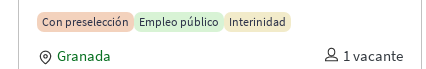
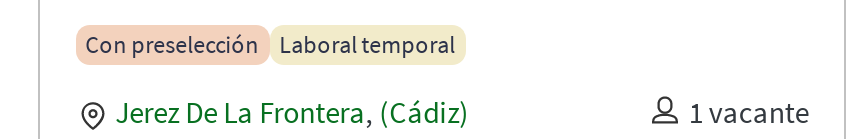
- Empleo público
- Interinidad
+ Laboral temporal

- Granada
+ Jerez De La Frontera, (Cádiz)
